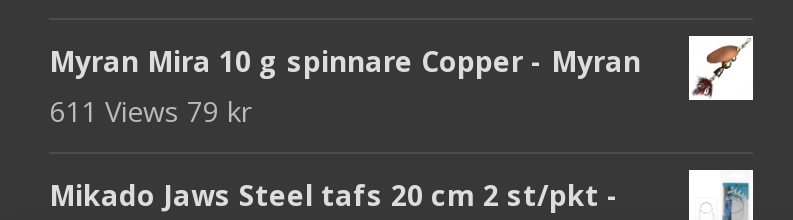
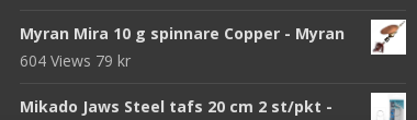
- 611 Views 79 kr
+ 604 Views 79 kr
